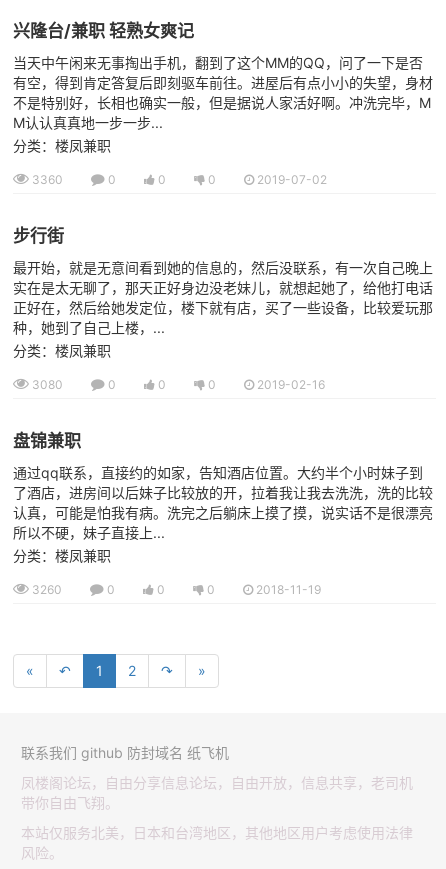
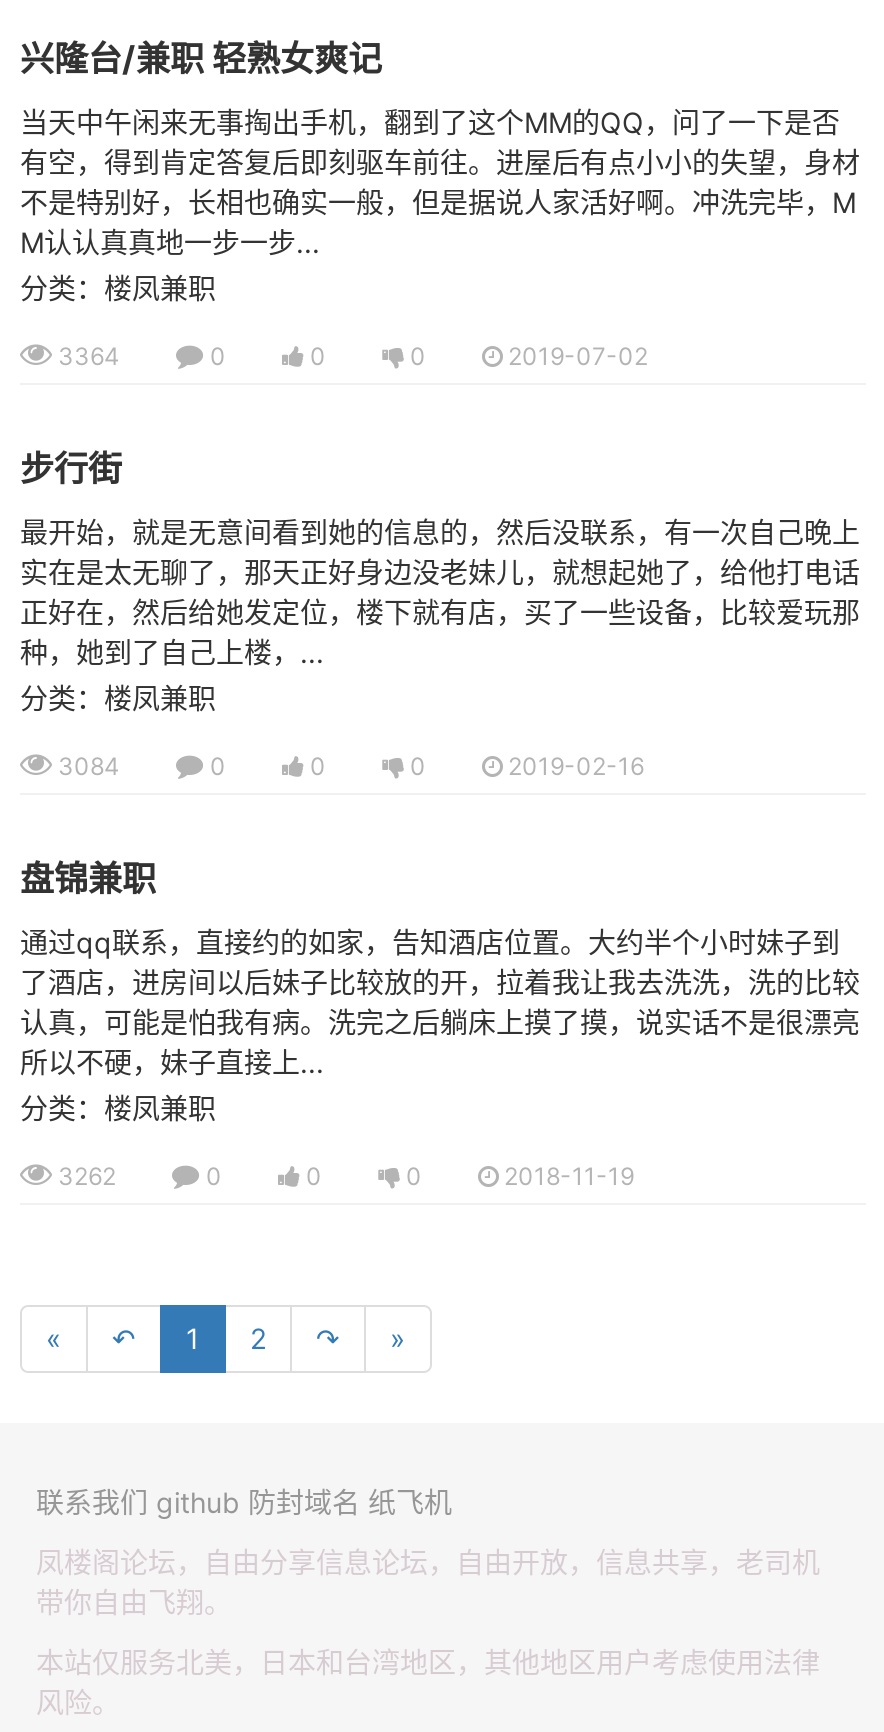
- 3360
+ 3364

- 3080
+ 3084

- 3260
+ 3262
